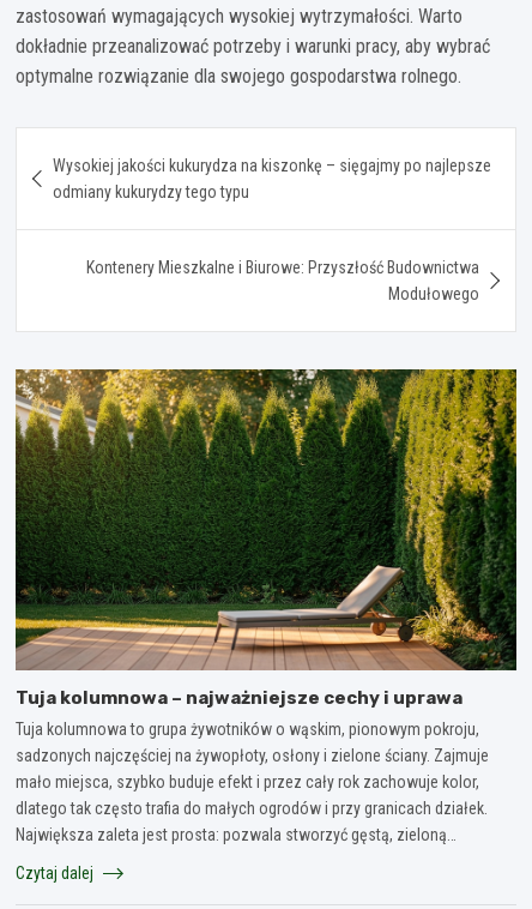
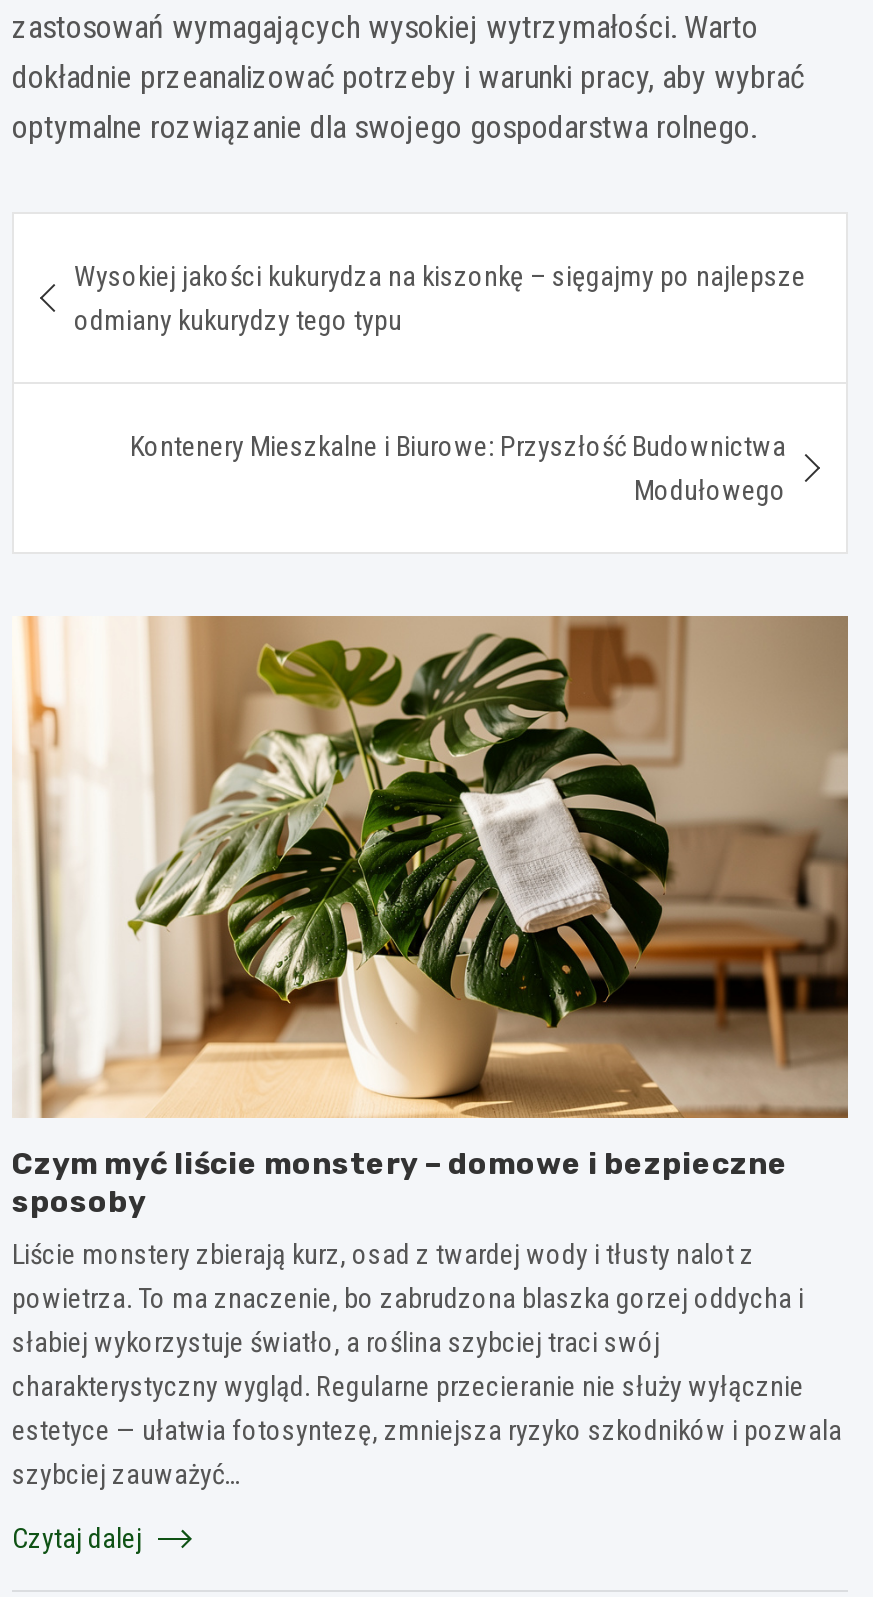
- [image]
- Tuja kolumnowa – najważniejsze cechy i uprawa
+ [image]
+ Czym myć liście monstery – domowe i bezpieczne
+ sposoby

- Tuja kolumnowa to grupa żywotników o wąskim, pionowym pokroju,
- sadzonych najczęściej na żywopłoty, osłony i zielone ściany. Zajmuje
- mało miejsca, szybko buduje efekt i przez cały rok zachowuje kolor,
- dlatego tak często trafia do małych ogrodów i przy granicach działek.
- Największa zaleta jest prosta: pozwala stworzyć gęstą, zieloną…
+ Liście monstery zbierają kurz, osad z twardej wody i tłusty nalot z
+ powietrza. To ma znaczenie, bo zabrudzona blaszka gorzej oddycha i
+ słabiej wykorzystuje światło, a roślina szybciej traci swój
+ charakterystyczny wygląd. Regularne przecieranie nie służy wyłącznie
+ estetyce — ułatwia fotosyntezę, zmniejsza ryzyko szkodników i pozwala
+ szybciej zauważyć…
